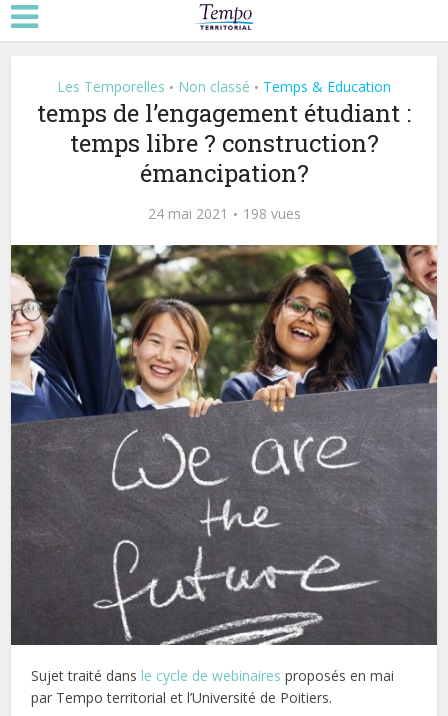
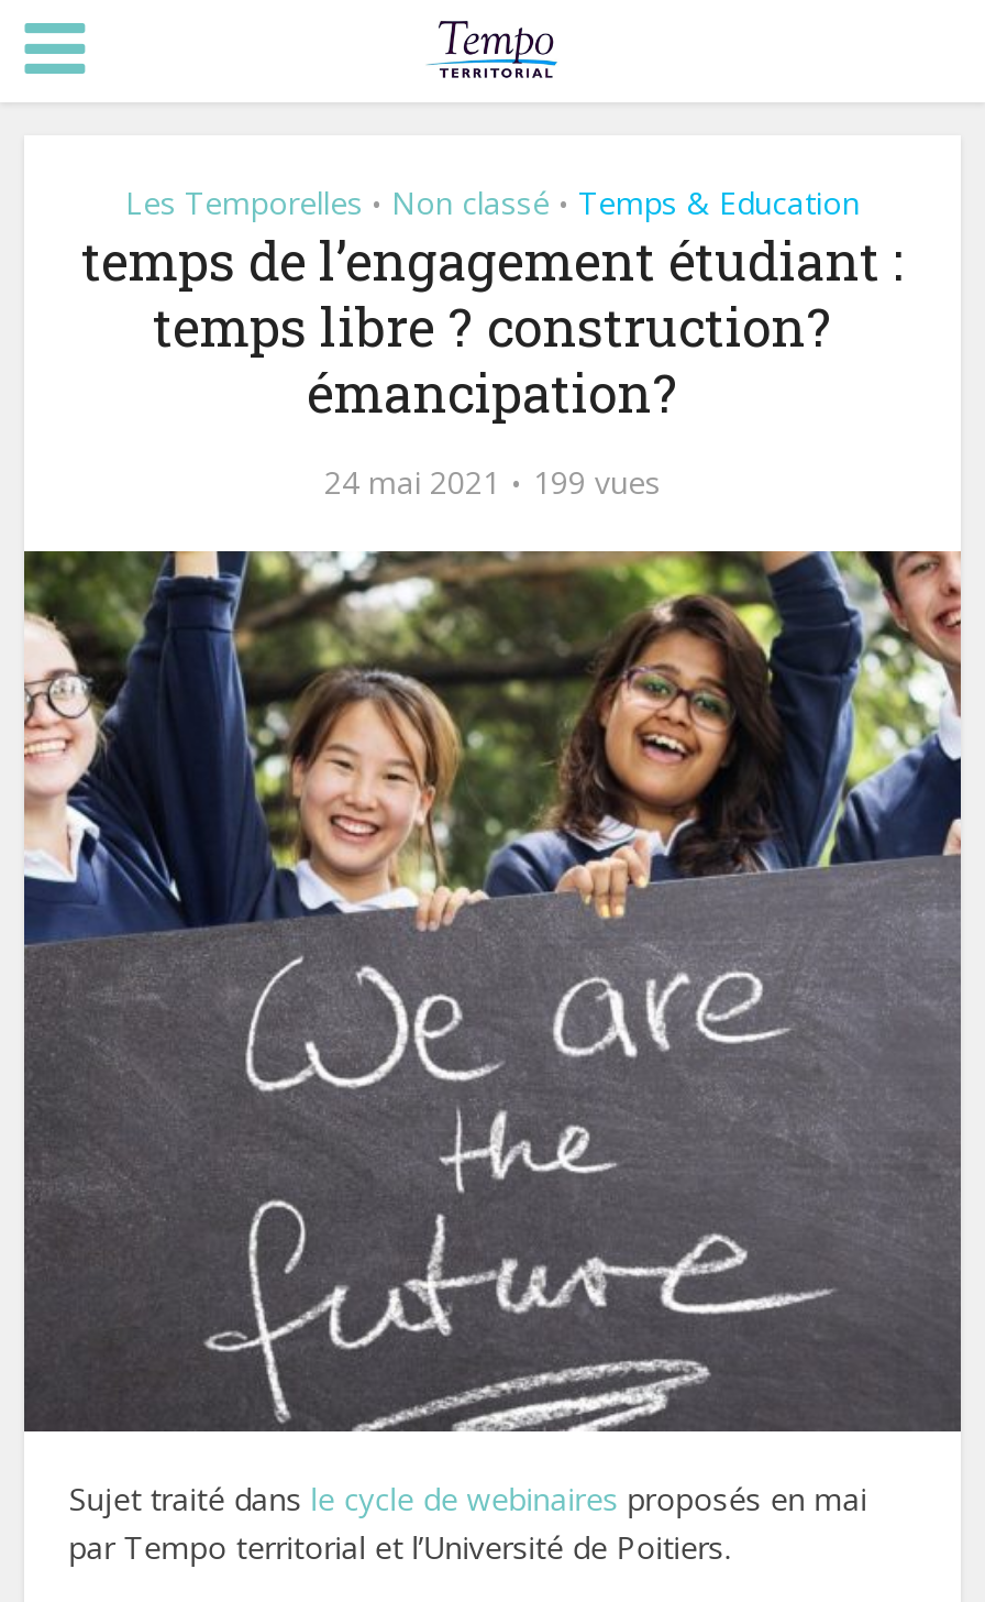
- 24 mai 2021 198 vues
+ 24 mai 2021 199 vues
